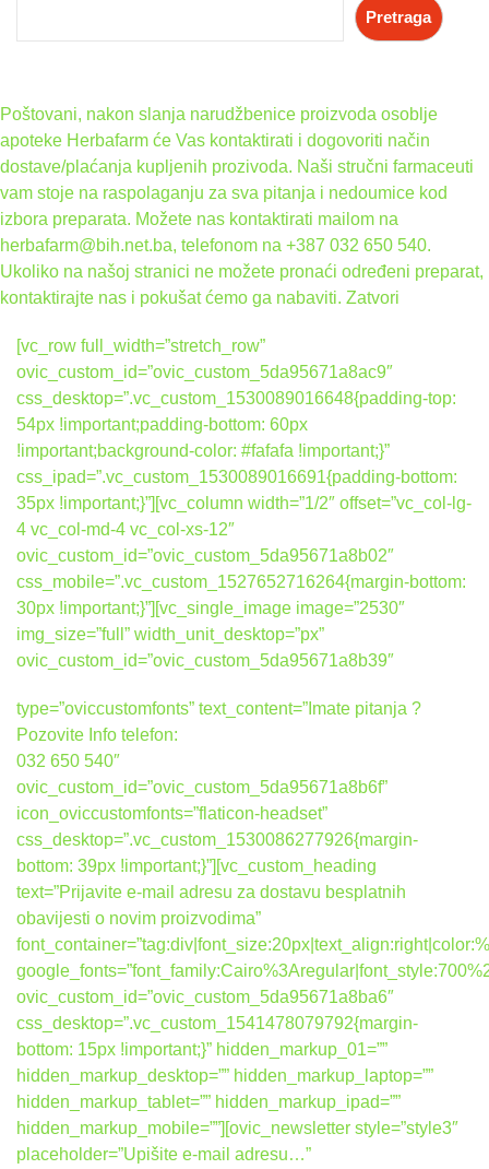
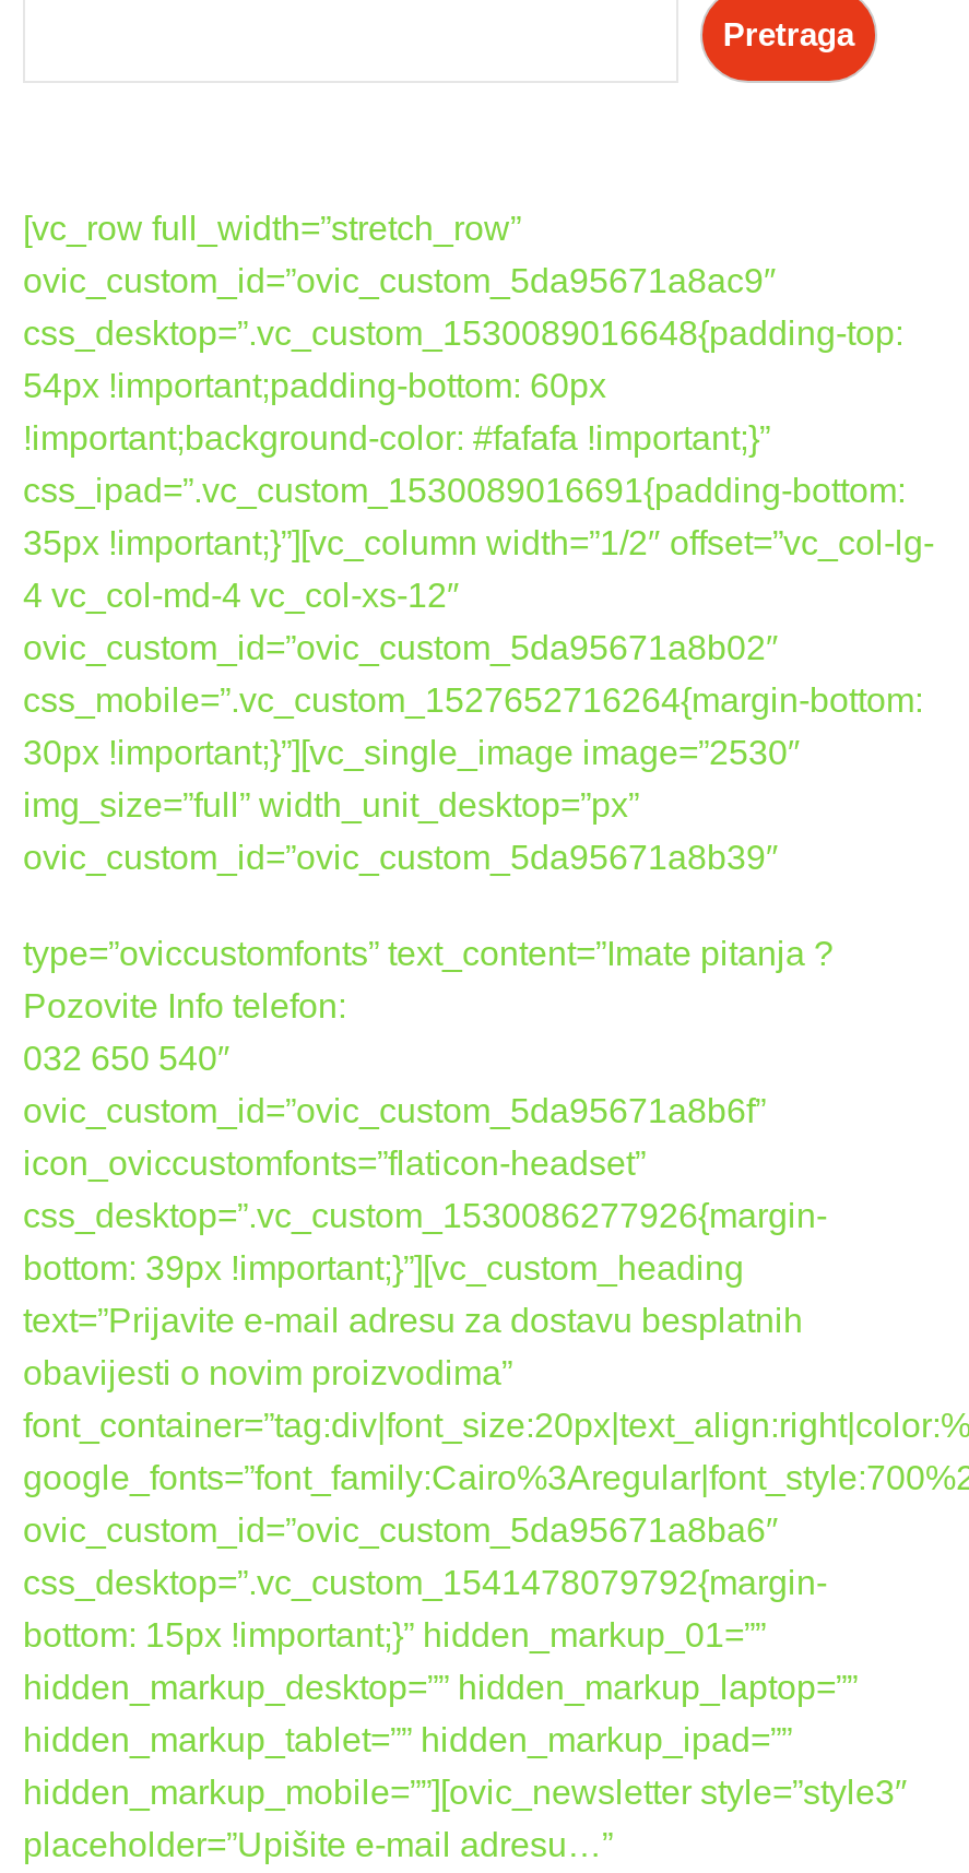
- Poštovani, nakon slanja narudžbenice proizvoda osoblje
- apoteke Herbafarm će Vas kontaktirati i dogovoriti način
- dostave/plaćanja kupljenih prozivoda. Naši stručni farmaceuti
- vam stoje na raspolaganju za sva pitanja i nedoumice kod
- izbora preparata. Možete nas kontaktirati mailom na
- herbafarm@bih.net.ba, telefonom na +387 032 650 540.
- Ukoliko na našoj stranici ne možete pronaći određeni preparat,
- kontaktirajte nas i pokušat ćemo ga nabaviti. Zatvori
